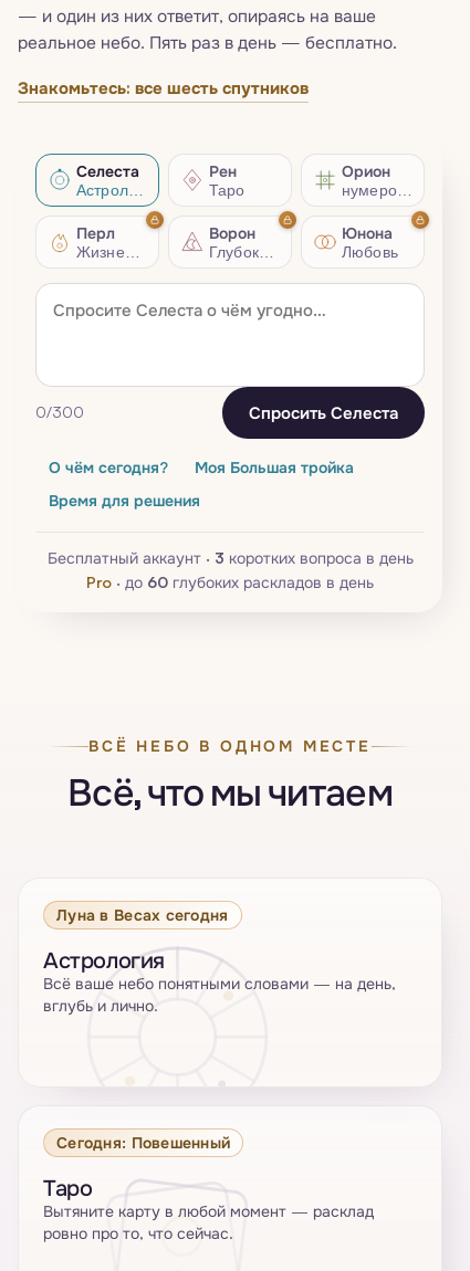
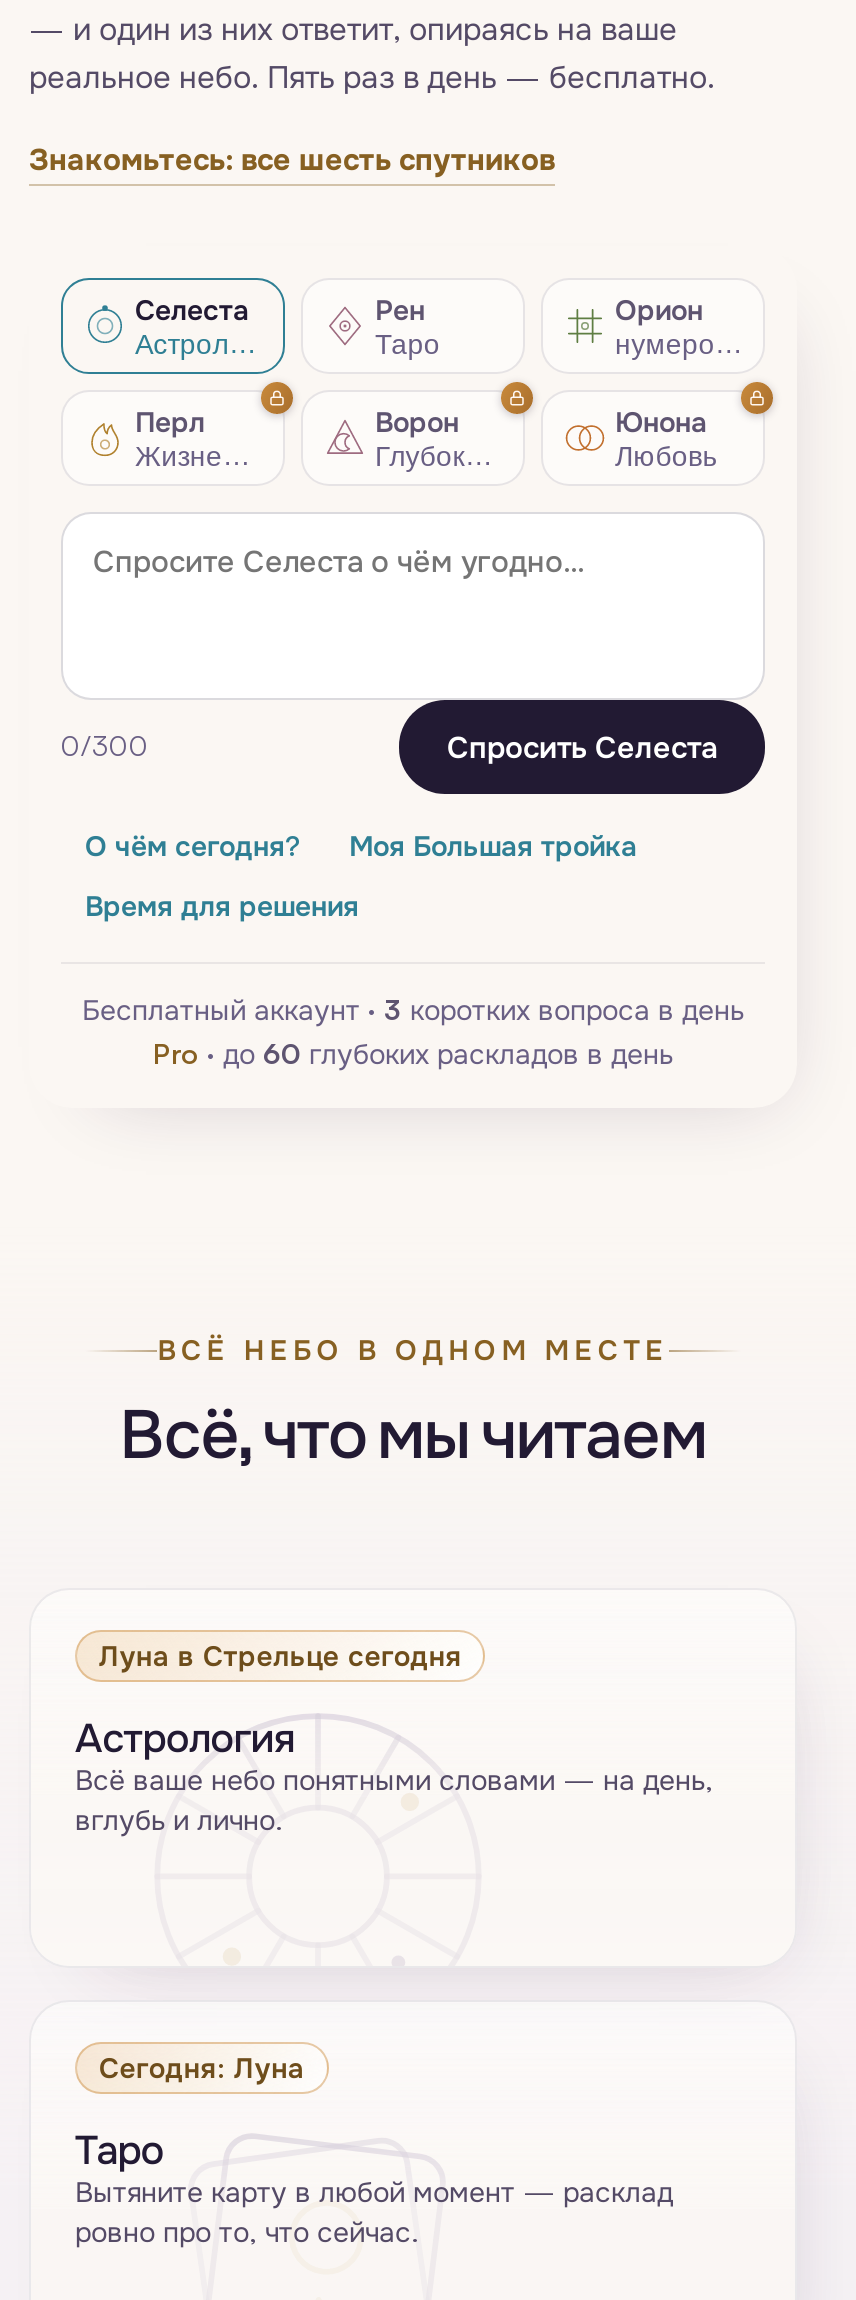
- Луна в Весах сегодня
+ Луна в Стрельце сегодня

- Сегодня: Повешенный
+ Сегодня: Луна
